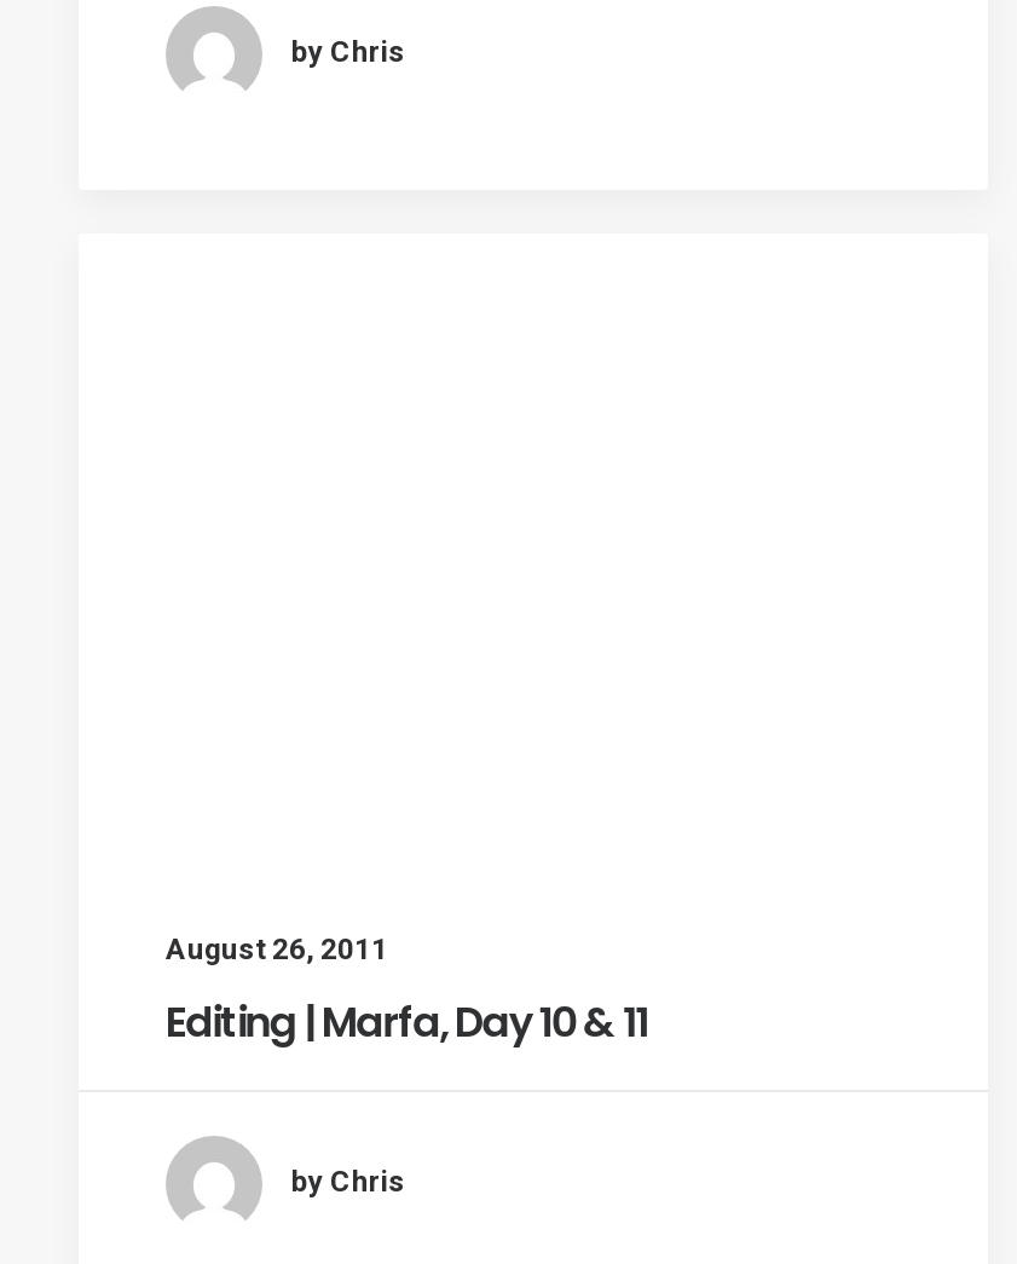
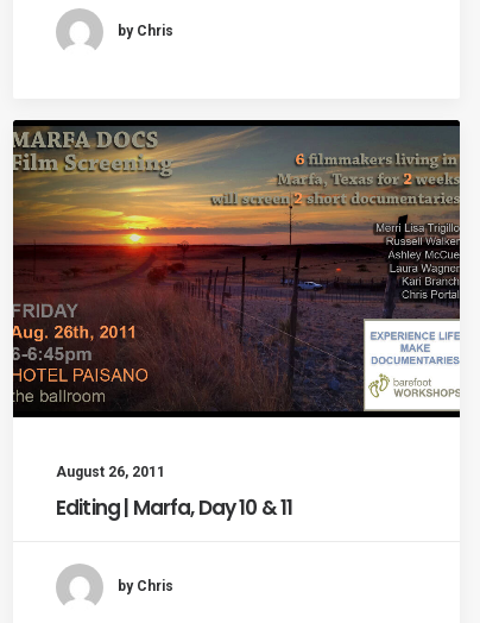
+ [image]
